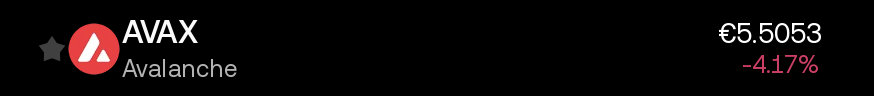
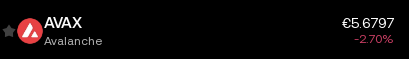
- €5.5053
+ €5.6797

- -4.17%
+ -2.70%
